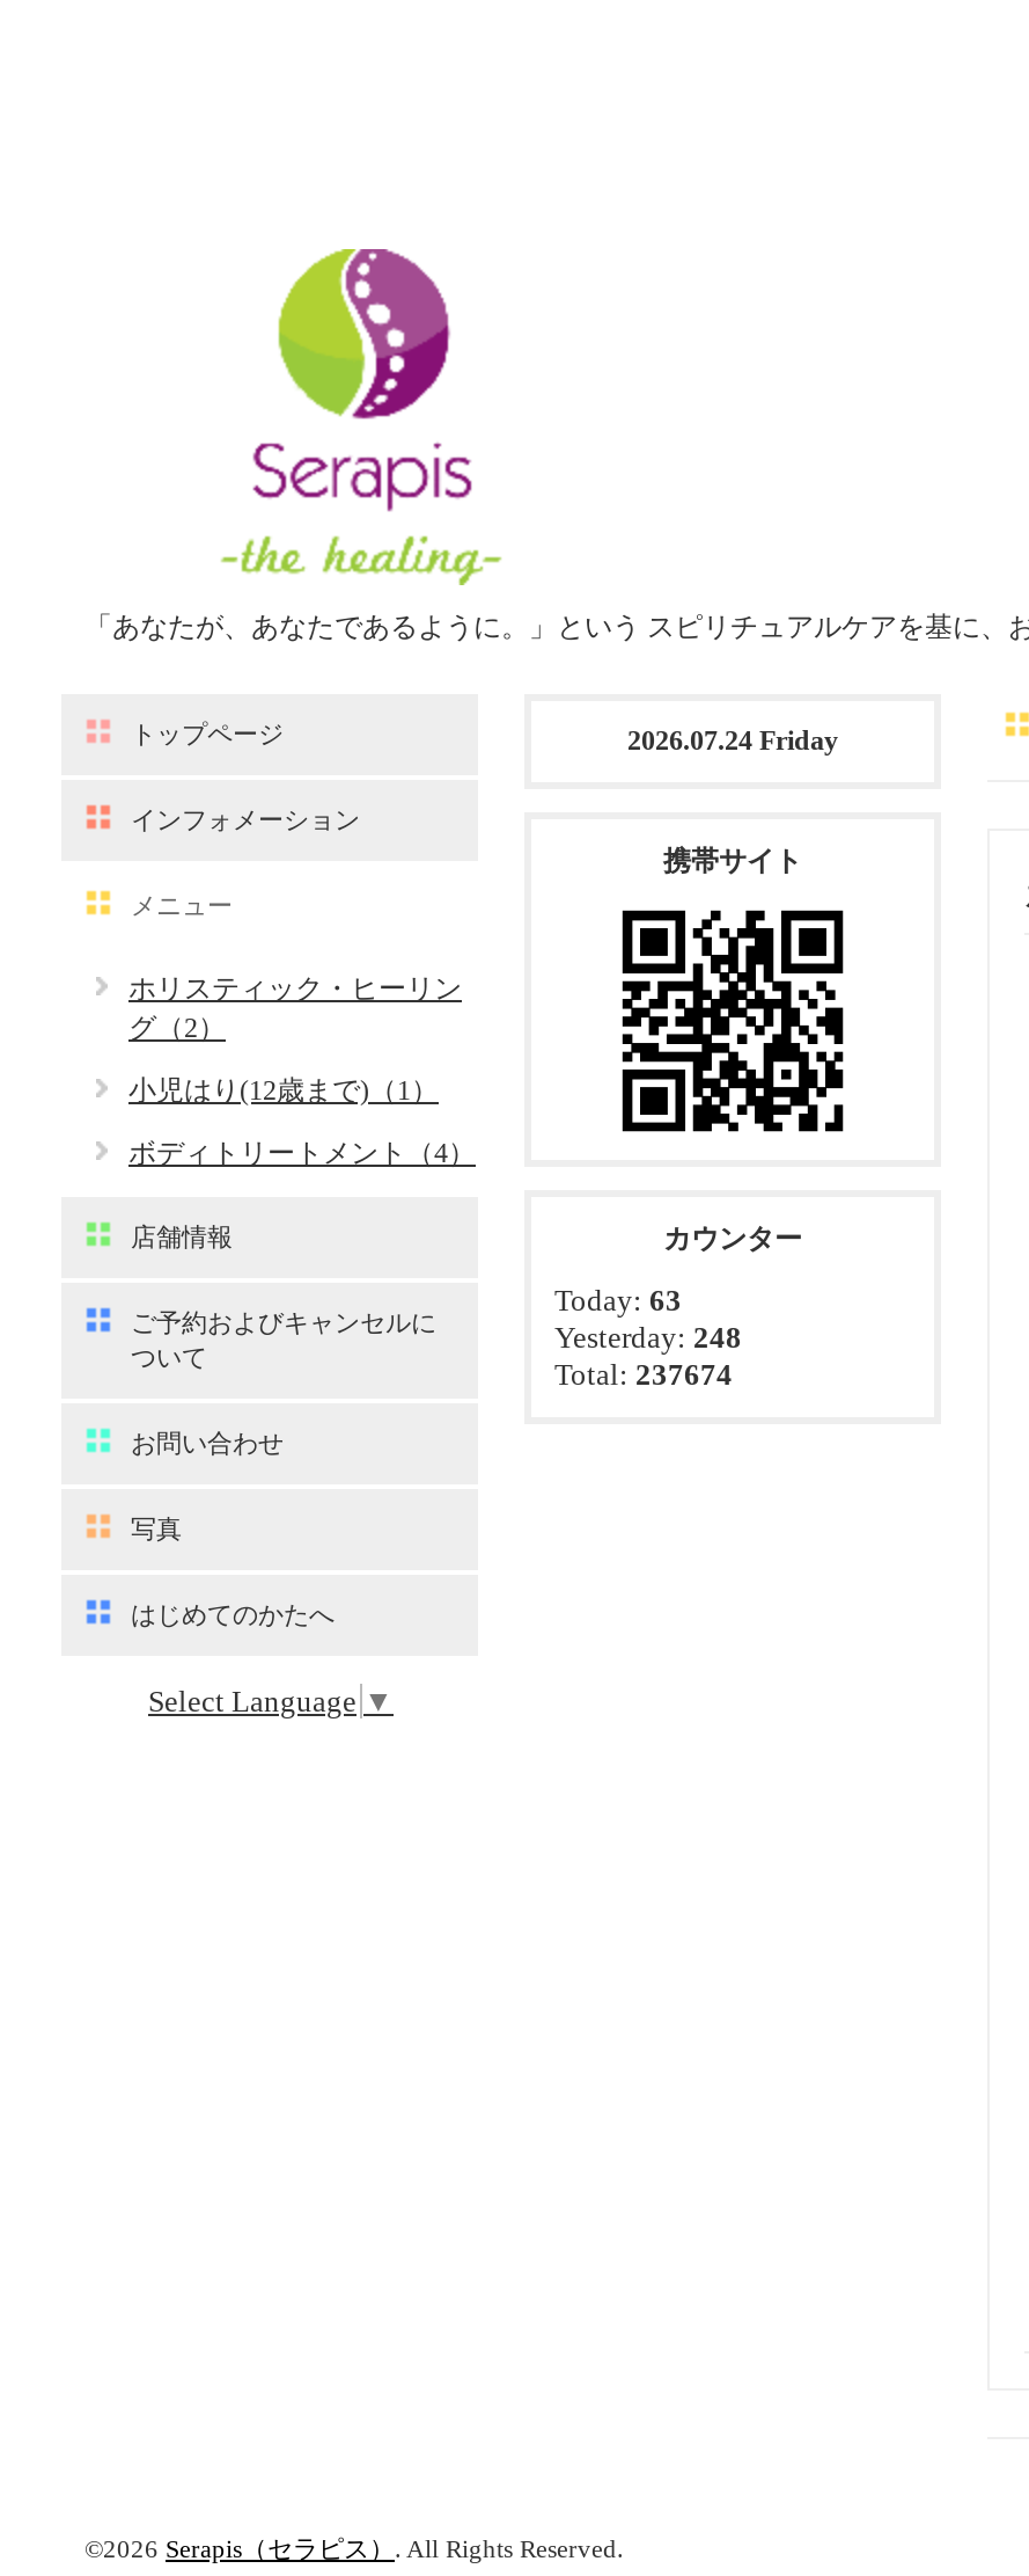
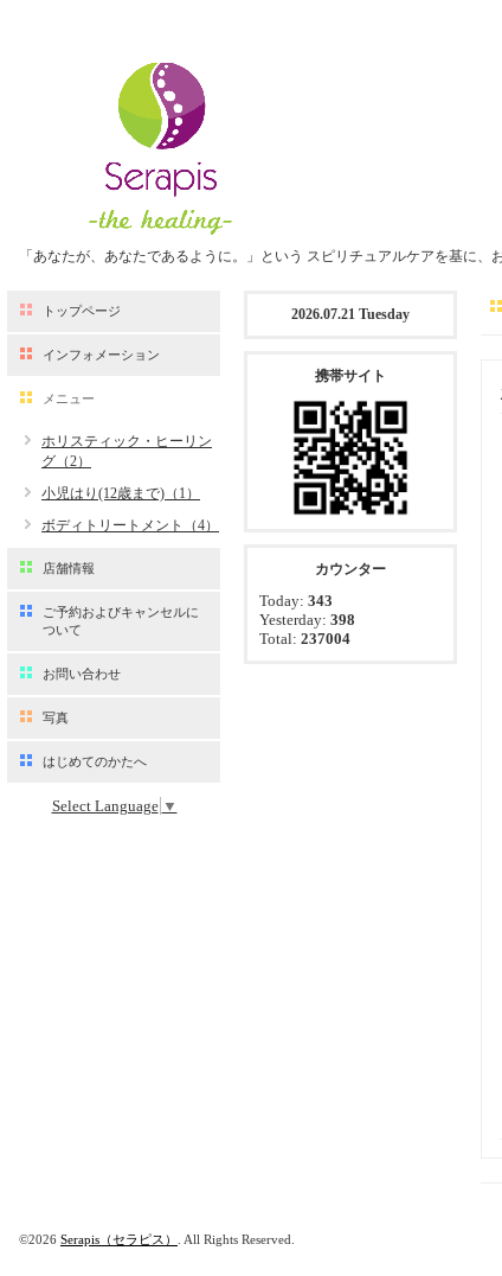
- 2026.07.24 Friday
+ 2026.07.21 Tuesday

- Today: 63
+ Today: 343

- Yesterday: 248
+ Yesterday: 398

- Total: 237674
+ Total: 237004
